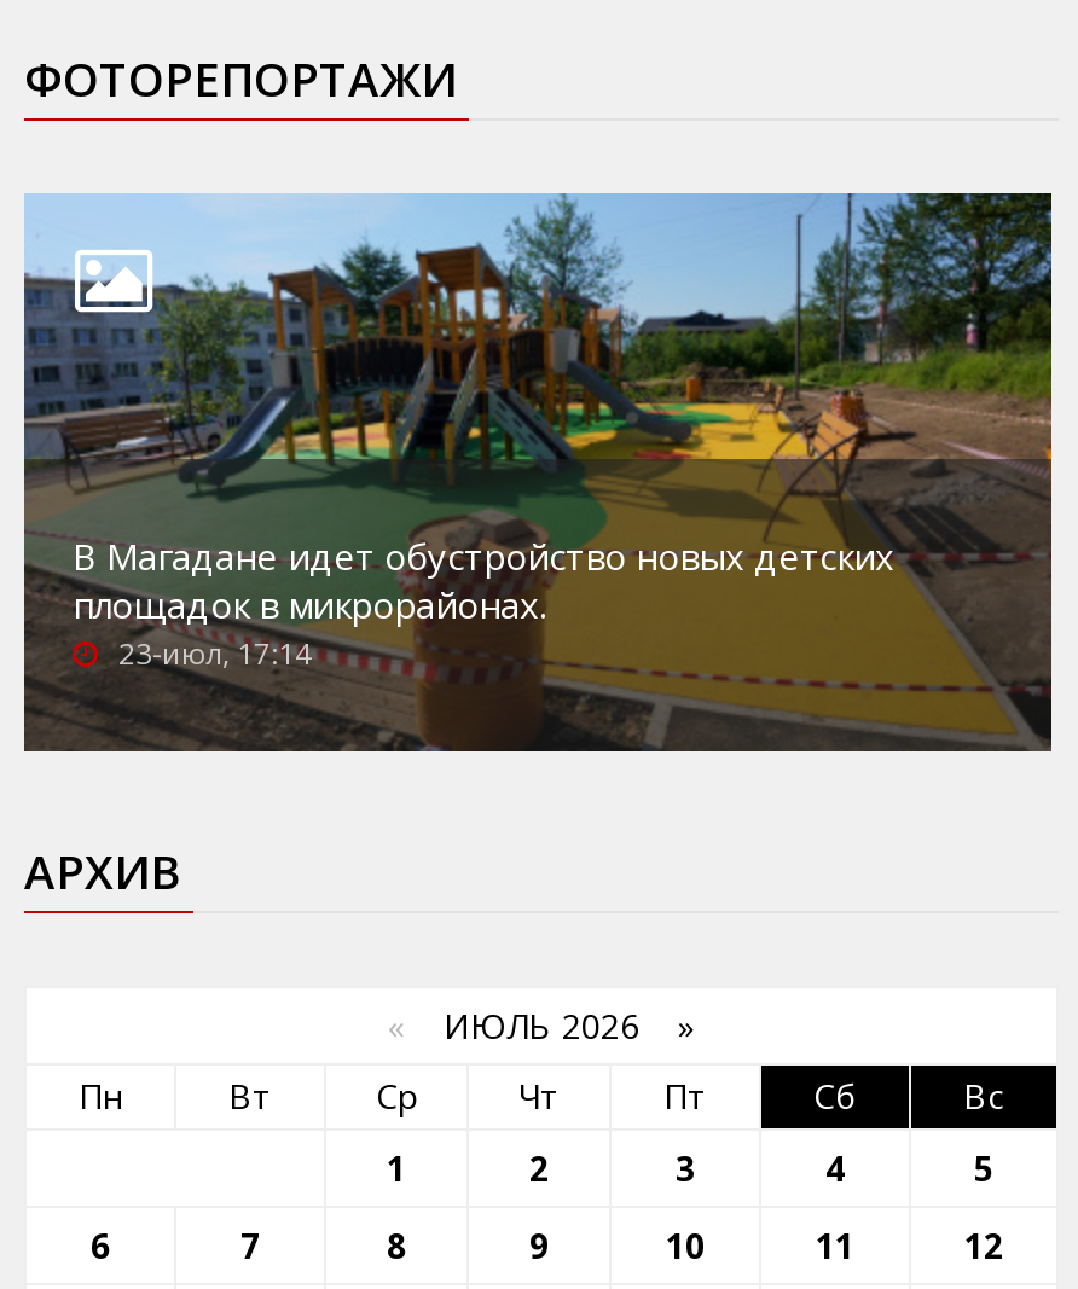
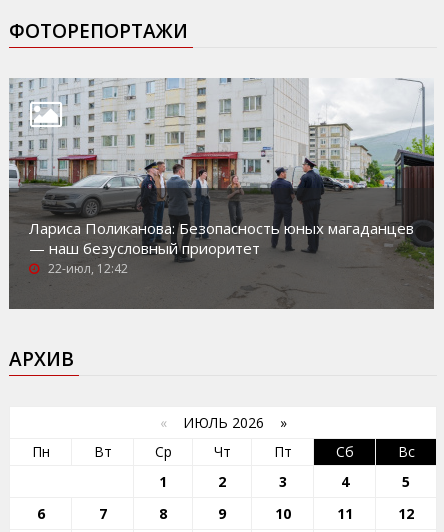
- [image]
- В Магадане идет обустройство новых детских
- площадок в микрорайонах.
- 23-июл, 17:14
+ [image]
+ Лариса Поликанова: Безопасность юных магаданцев
+ — наш безусловный приоритет
+ 22-июл, 12:42
